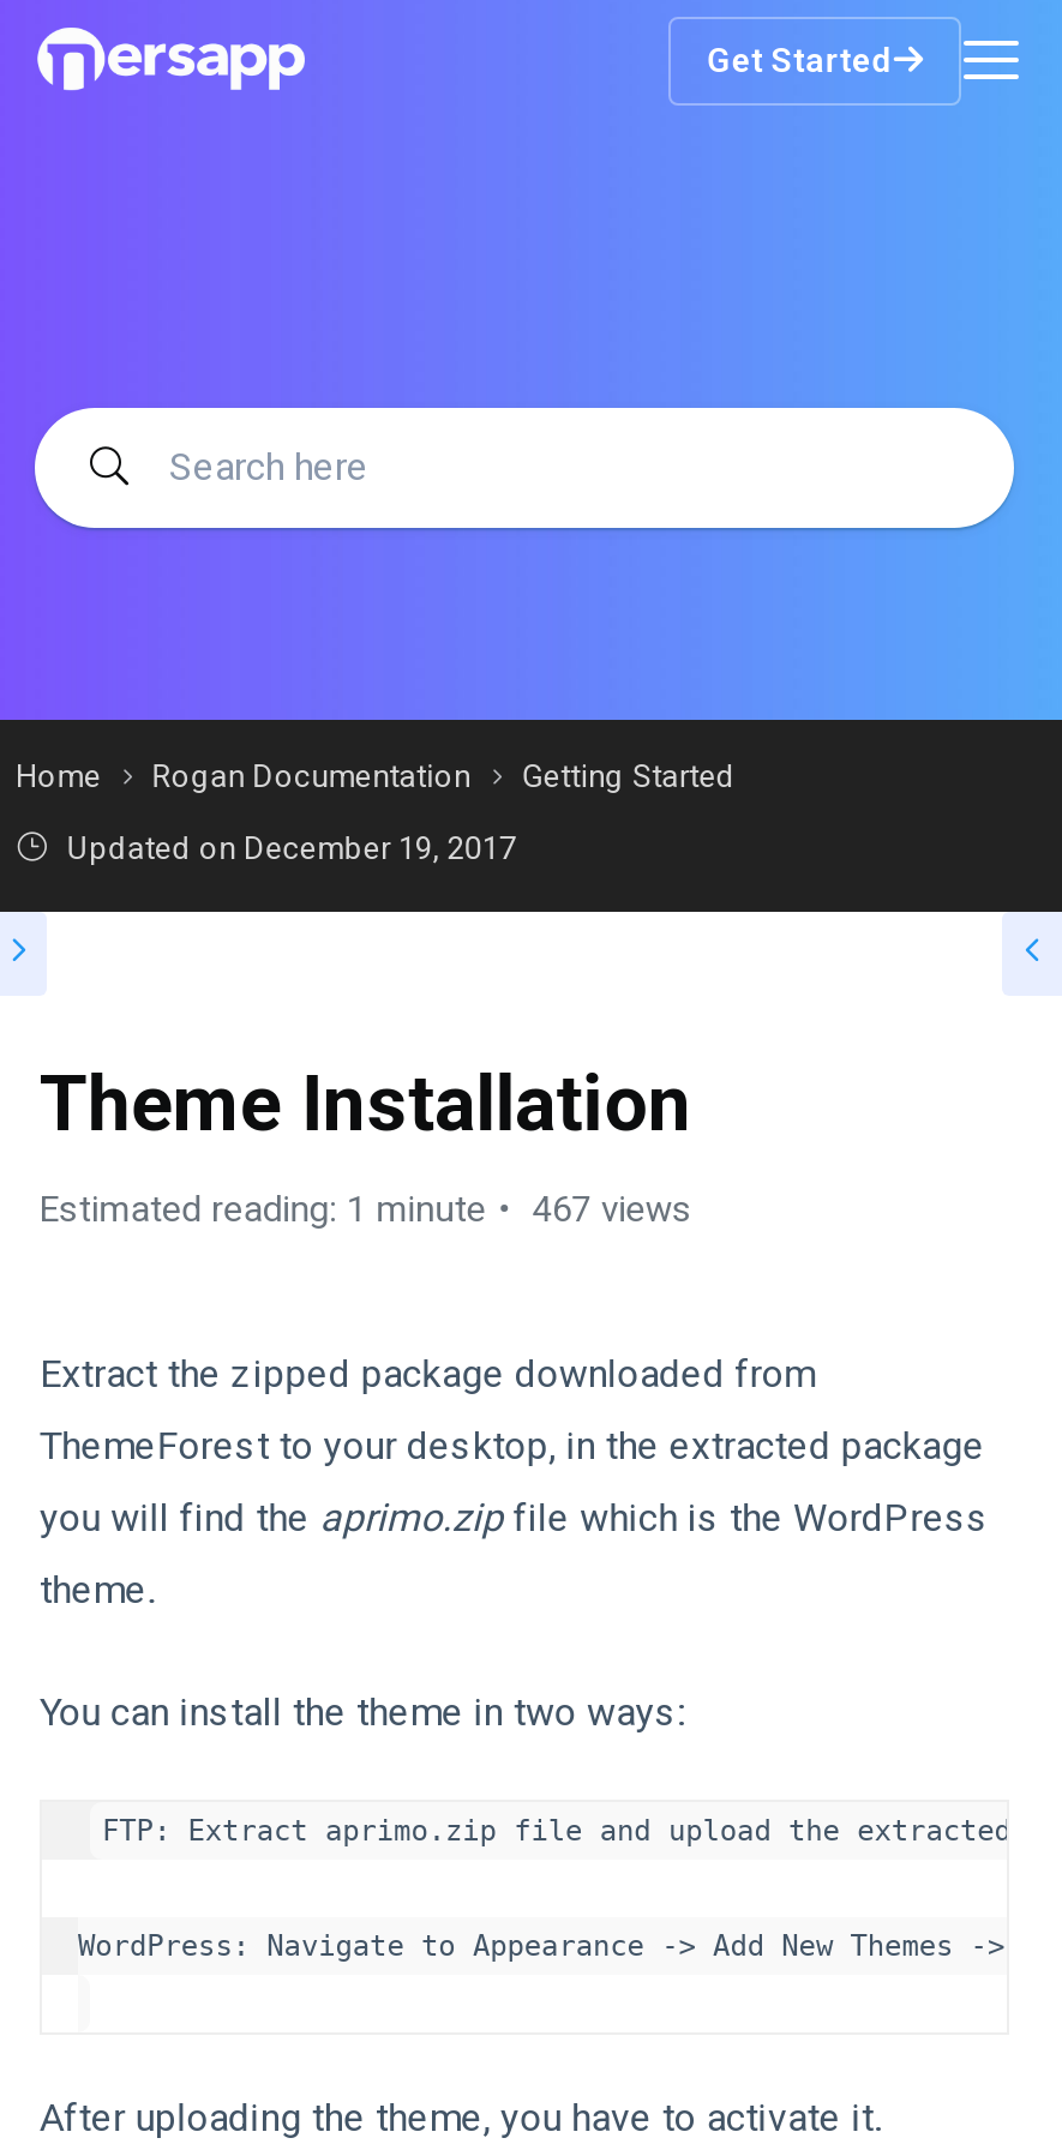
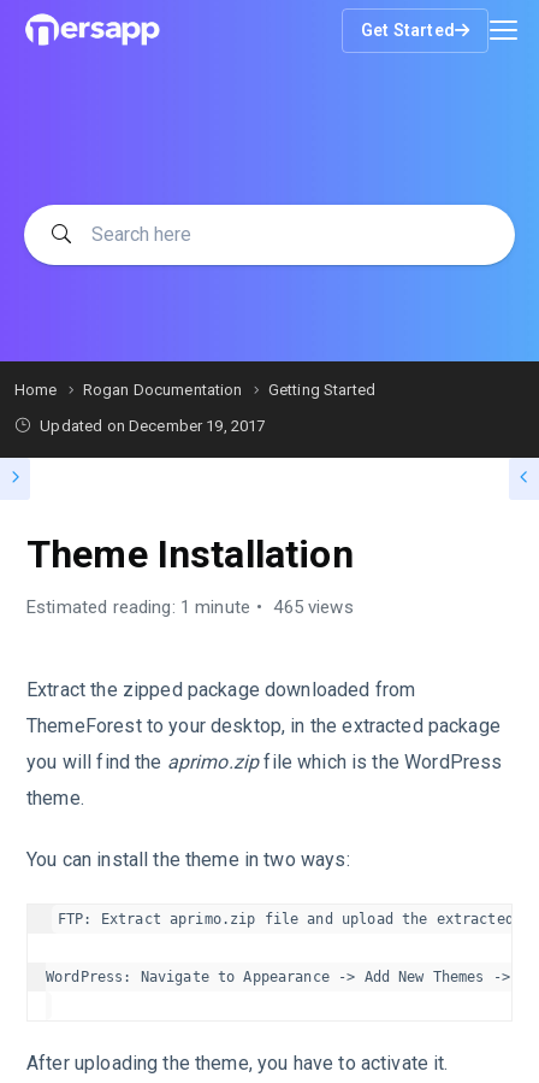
- Estimated reading: 1 minute 467 views
+ Estimated reading: 1 minute 465 views
